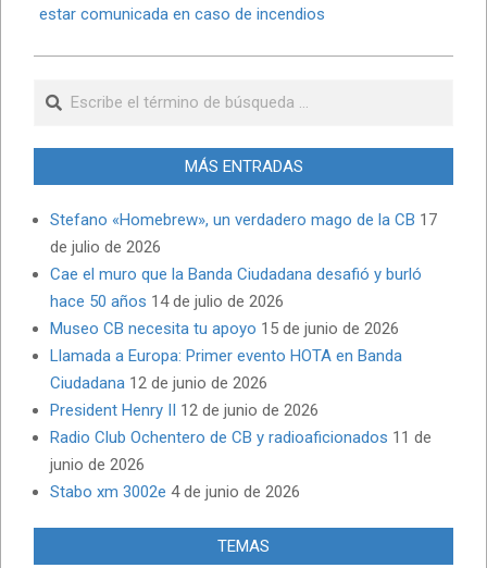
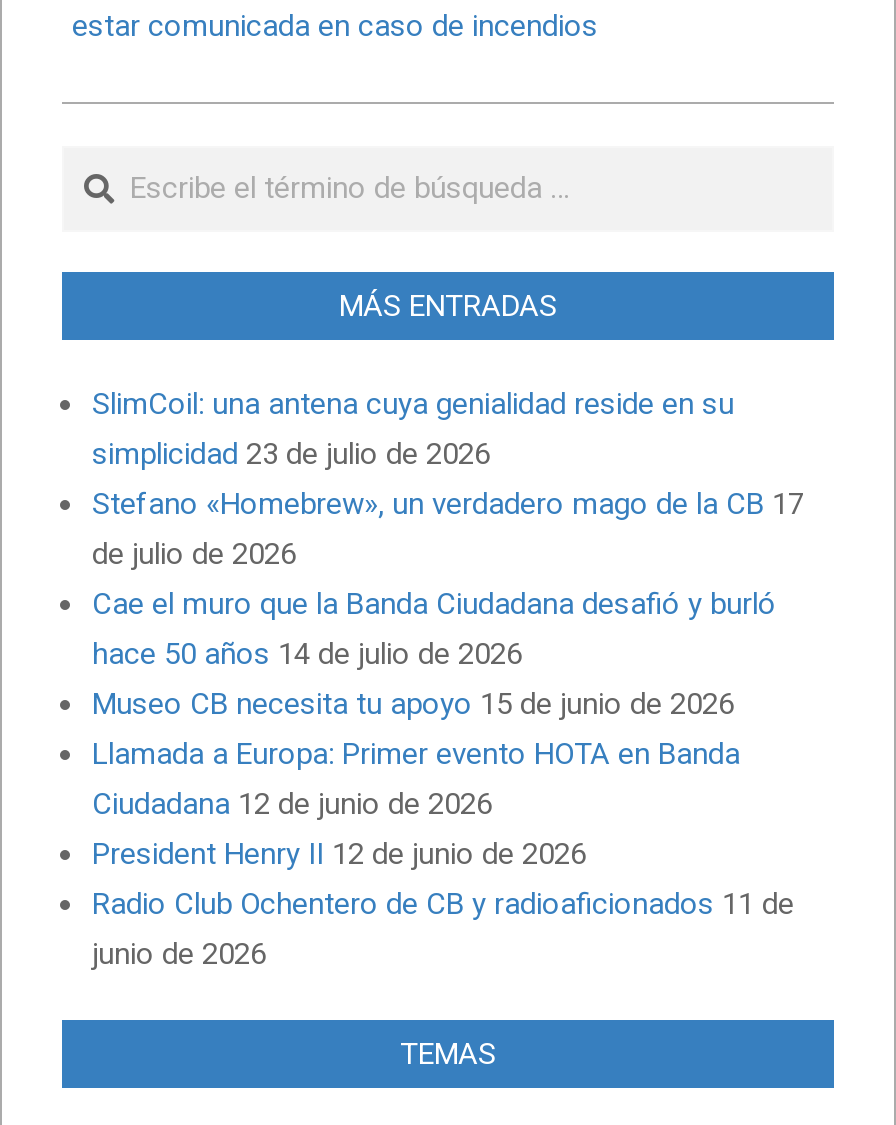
+ SlimCoil: una antena cuya genialidad reside en su
+ simplicidad 23 de julio de 2026

moved down: Stefano «Homebrew», un verdadero mago de la CB 17 | de julio de 2026 | Cae el muro que la Banda Ciudadana desafió y burló | ... | Radio Club Ochentero de CB y radioaficionados 11 de | junio de 2026

- Stabo xm 3002e 4 de junio de 2026
